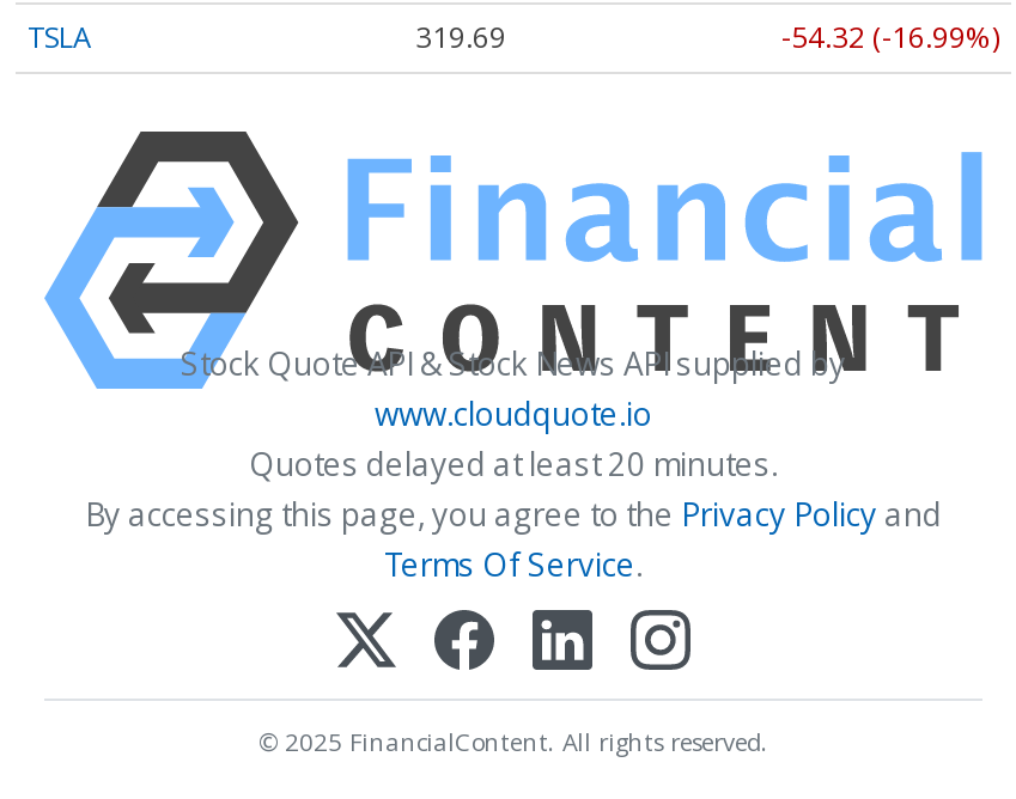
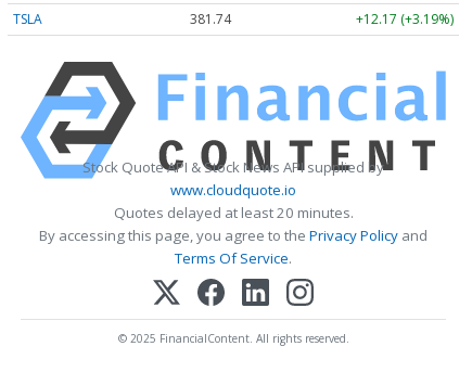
- 319.69
+ 381.74

- -54.32 (-16.99%)
+ +12.17 (+3.19%)
